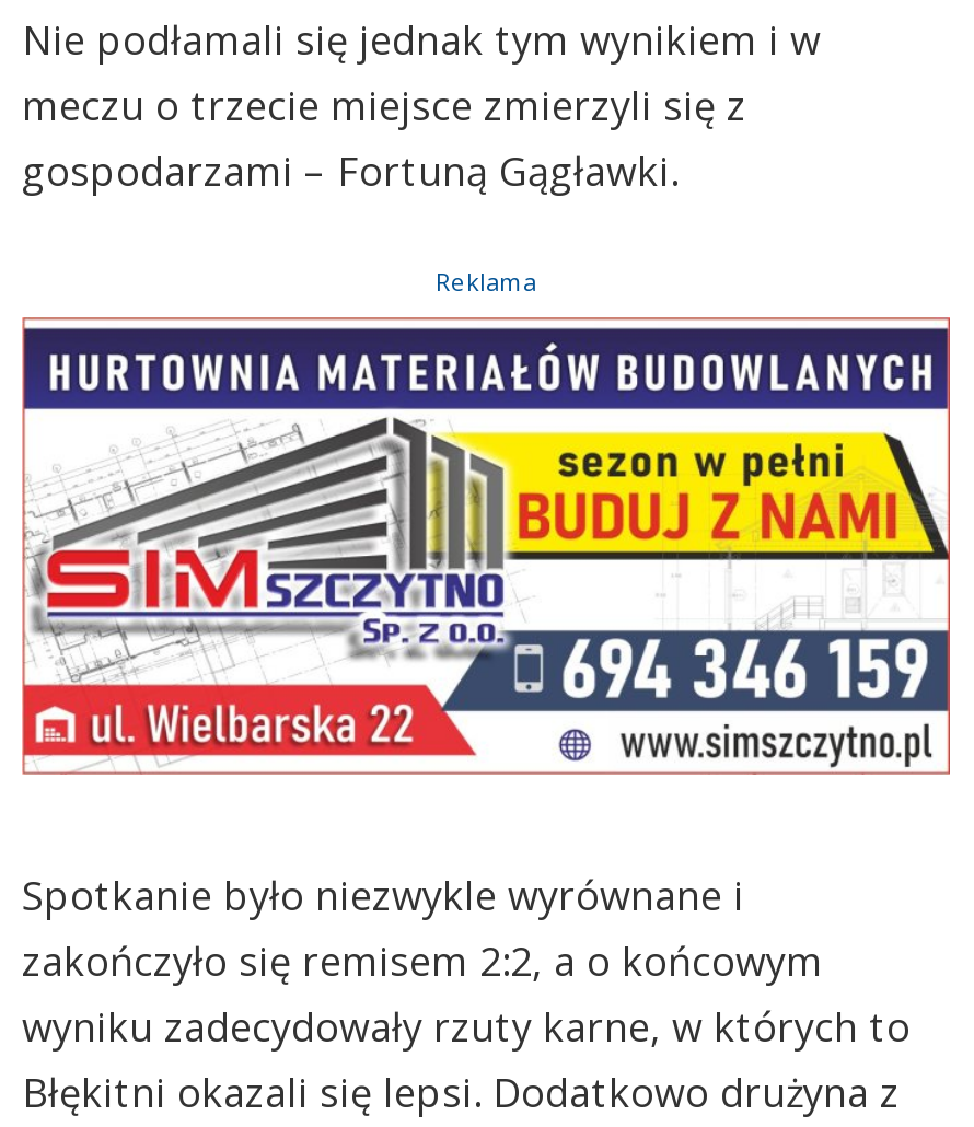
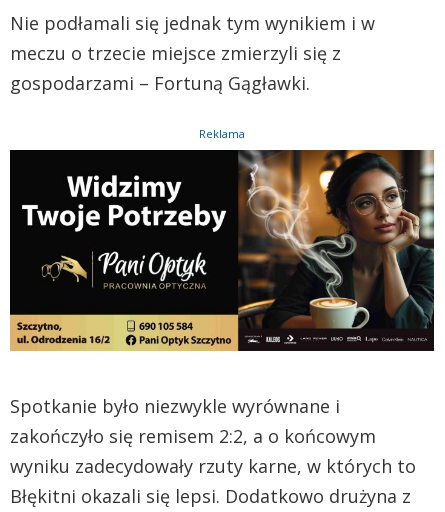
- [image]
+ [image]
